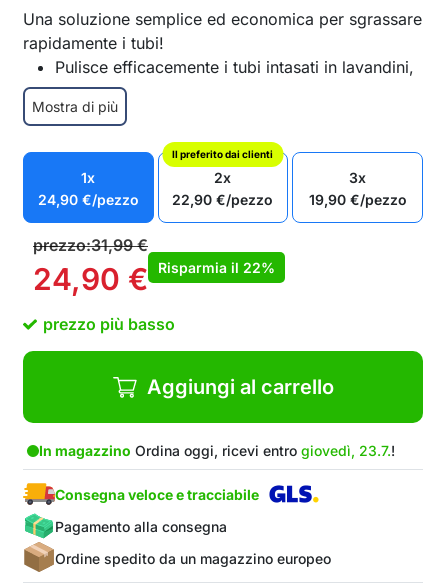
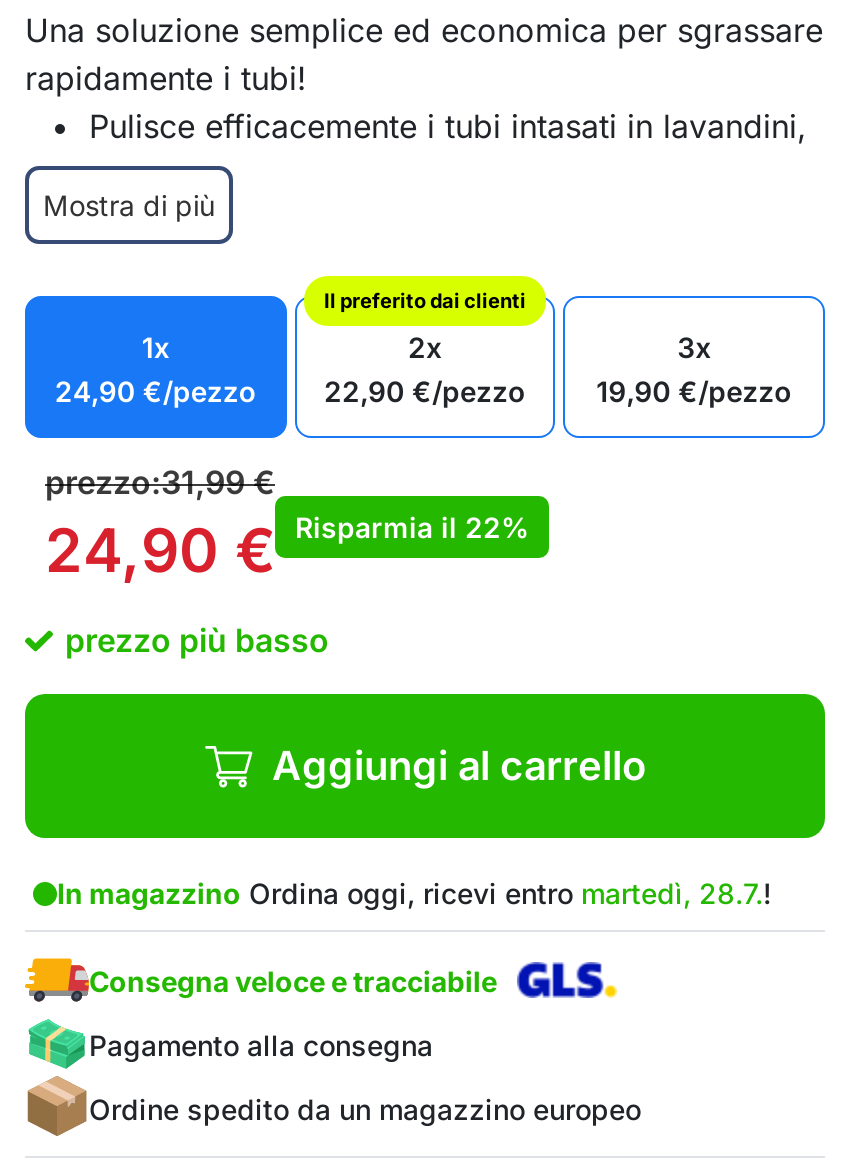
- In magazzino Ordina oggi, ricevi entro giovedì, 23.7.!
+ In magazzino Ordina oggi, ricevi entro martedì, 28.7.!
